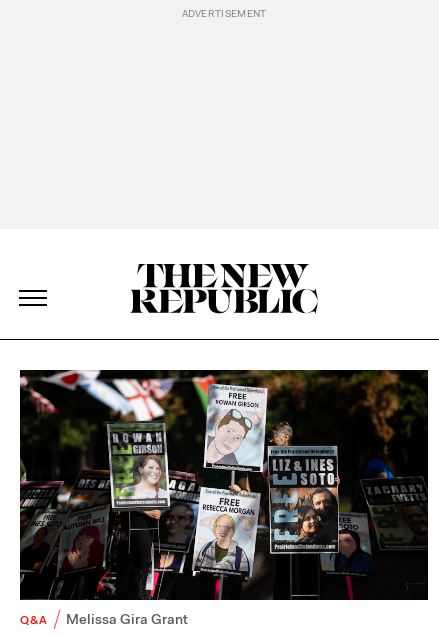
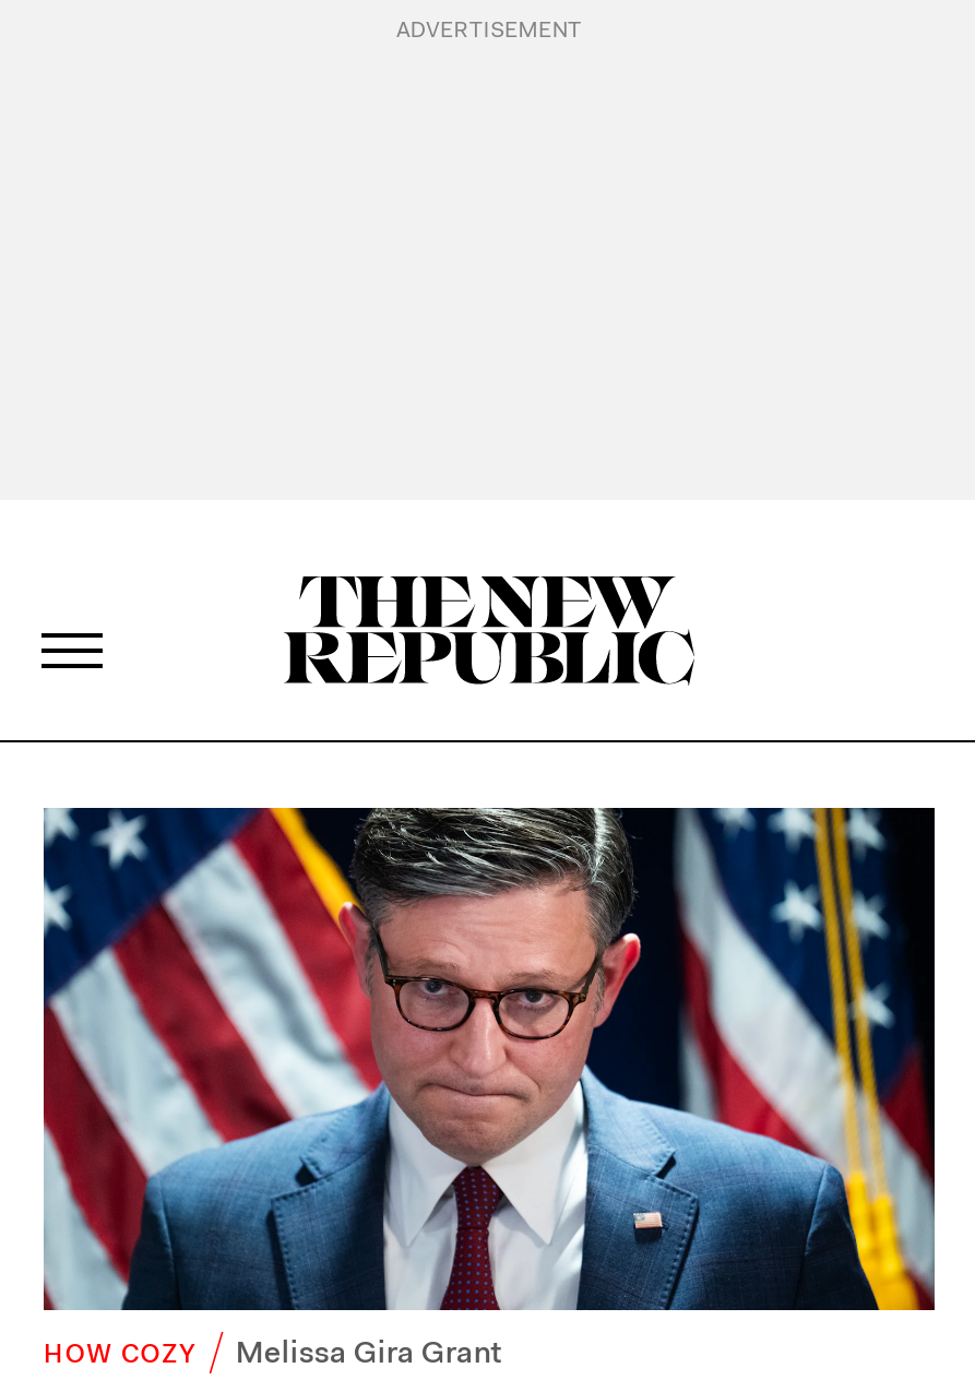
- [image]
- Q&A
+ [image]
+ HOW COZY
